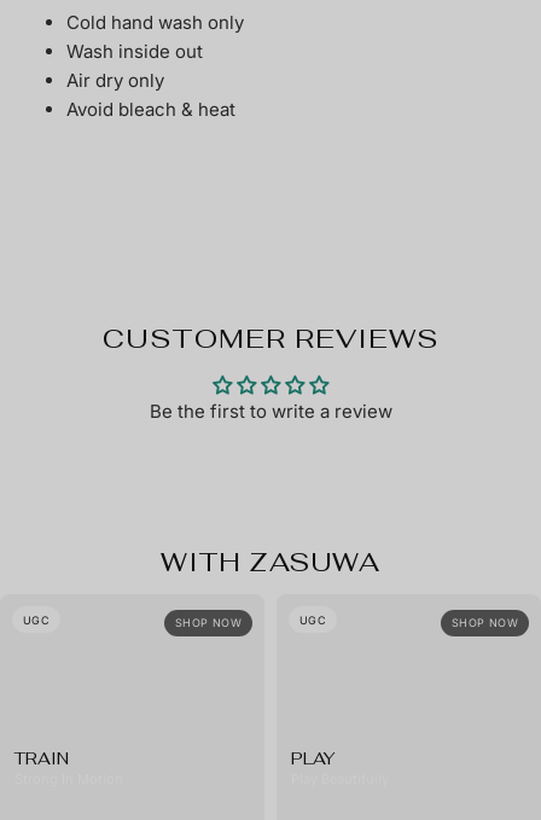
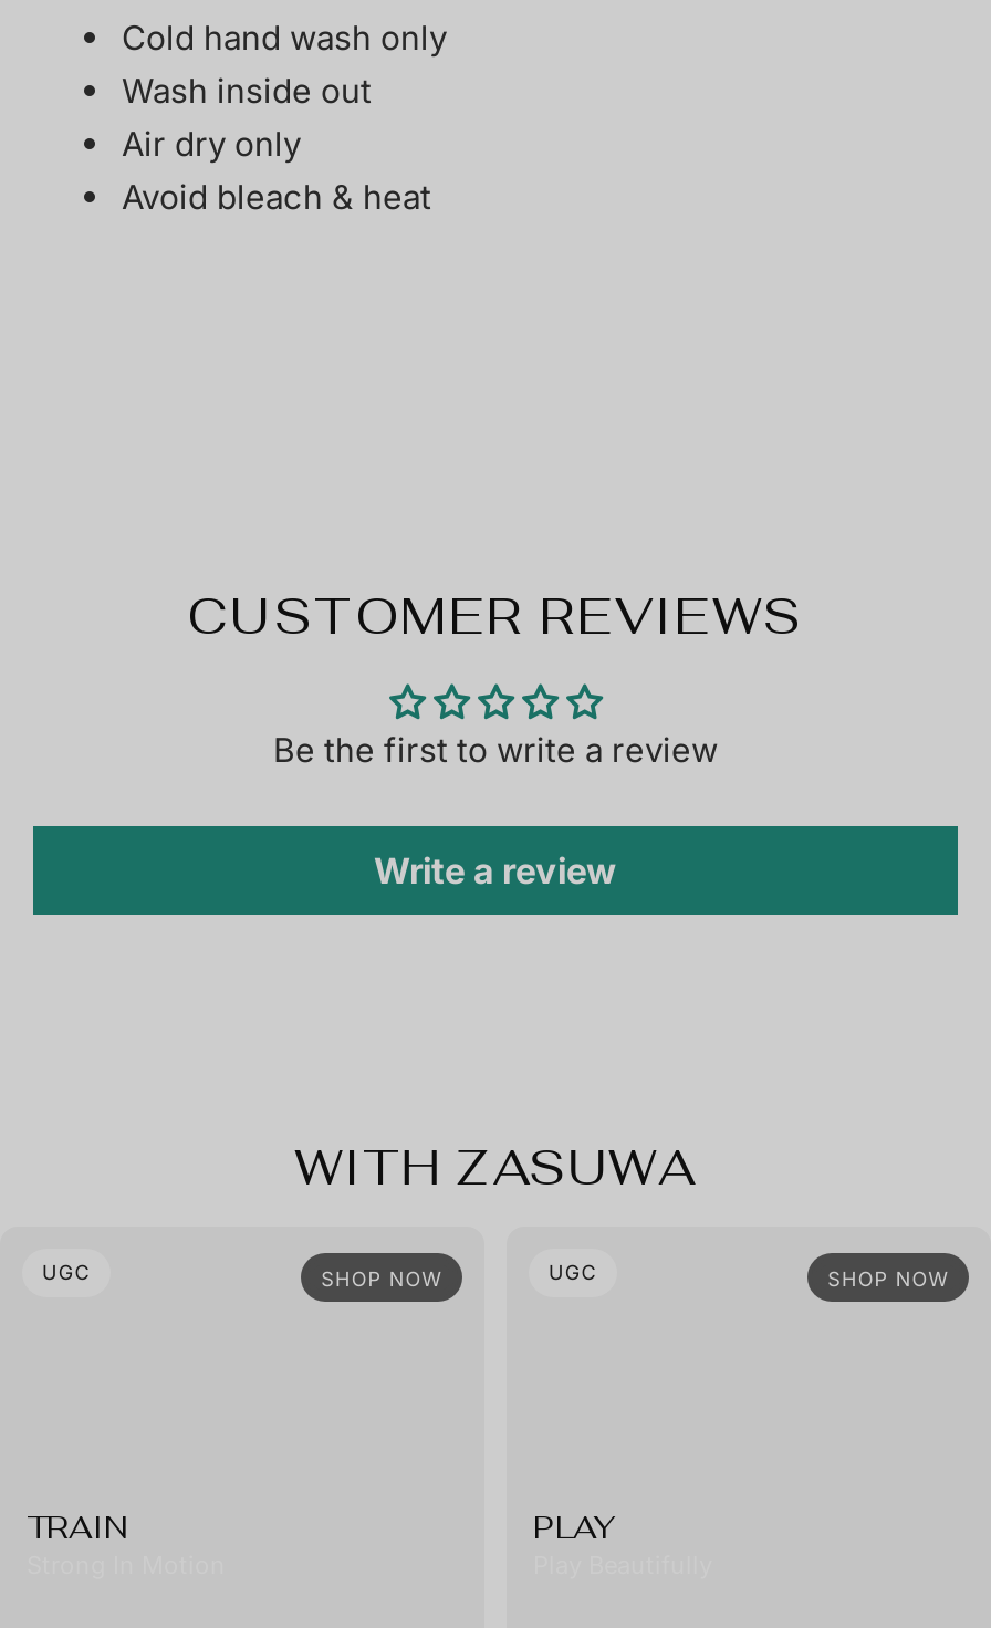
+ Write a review
